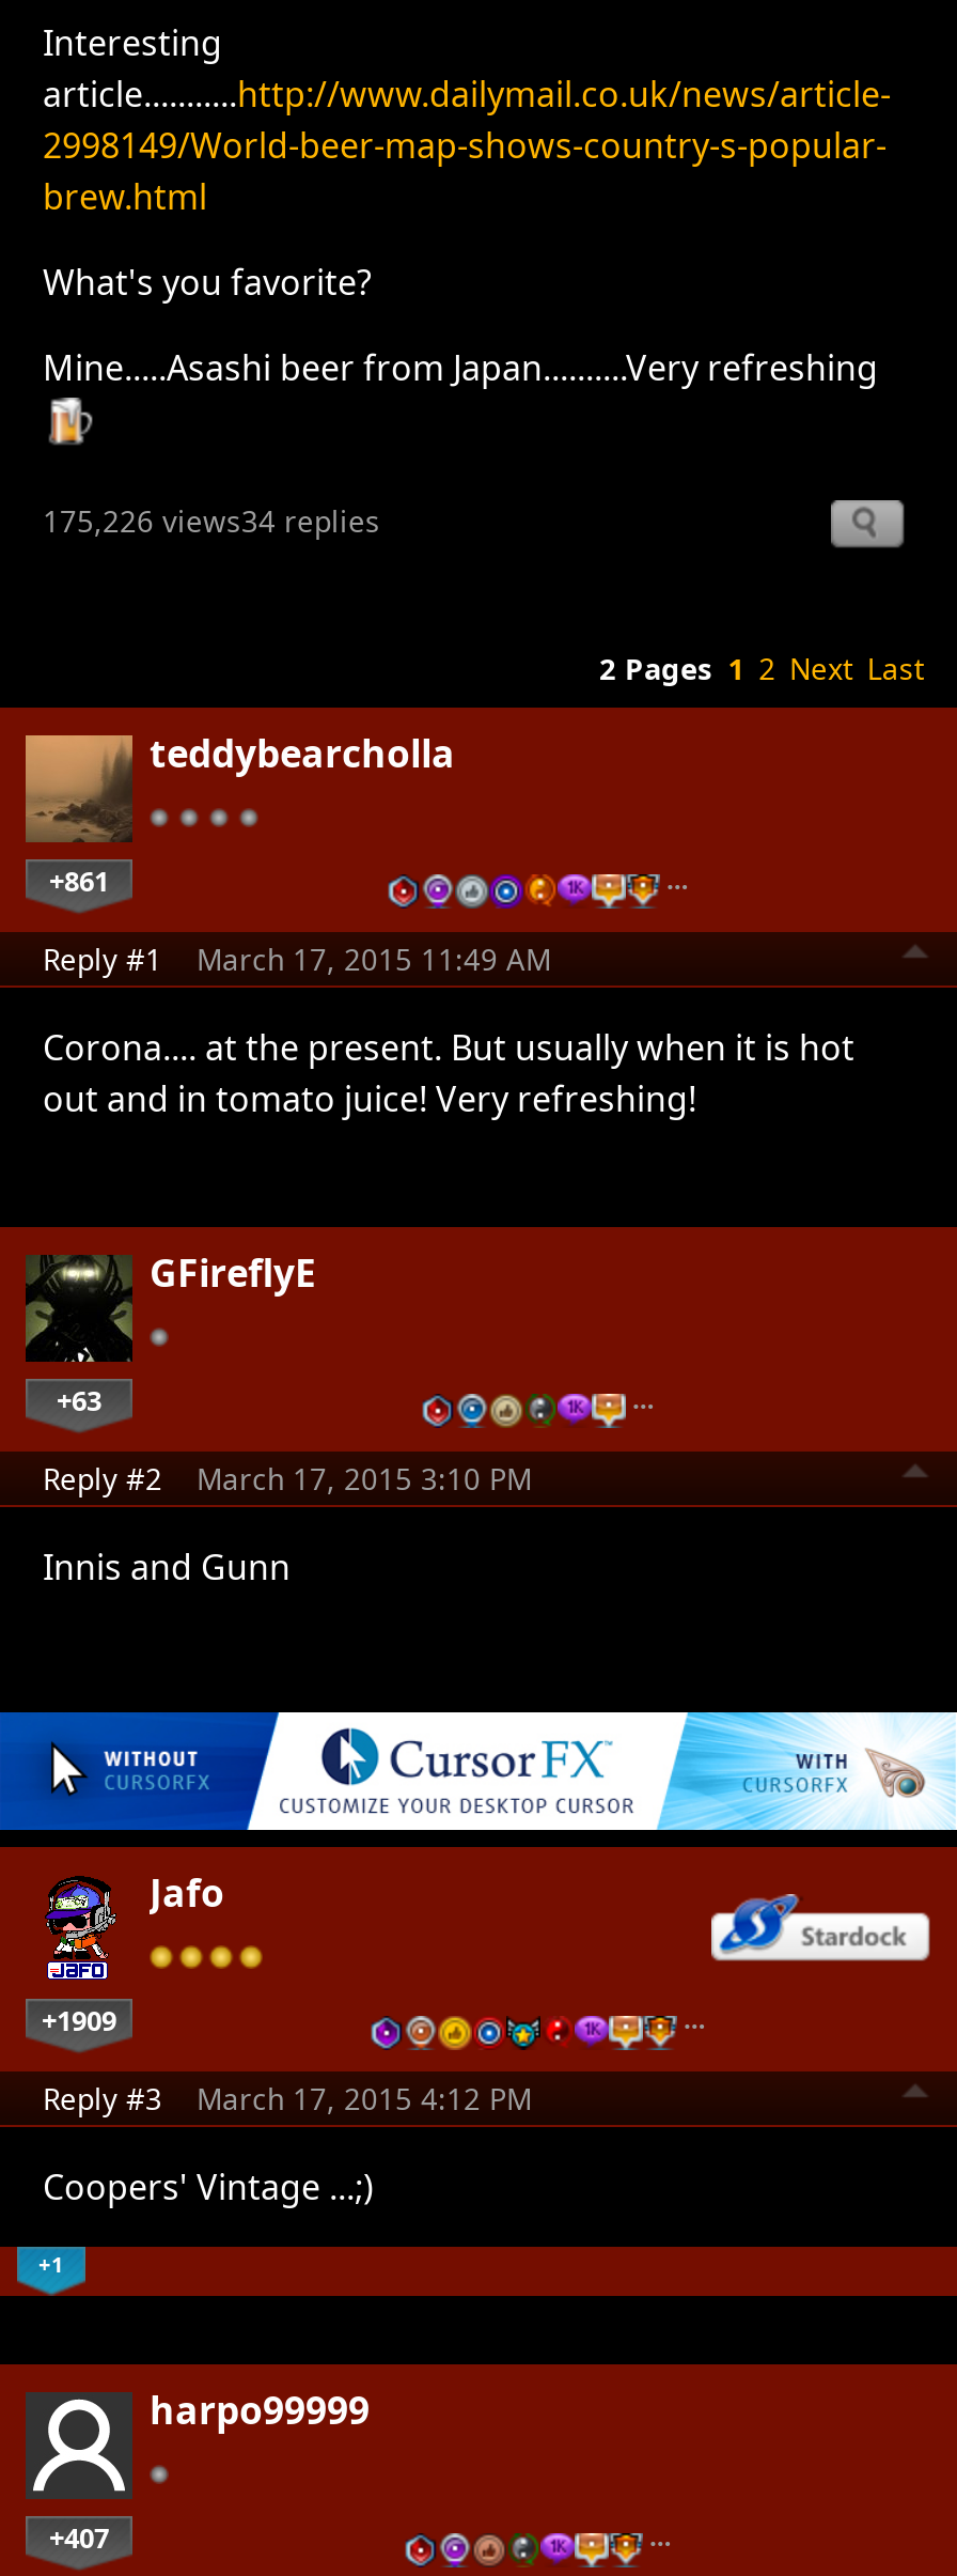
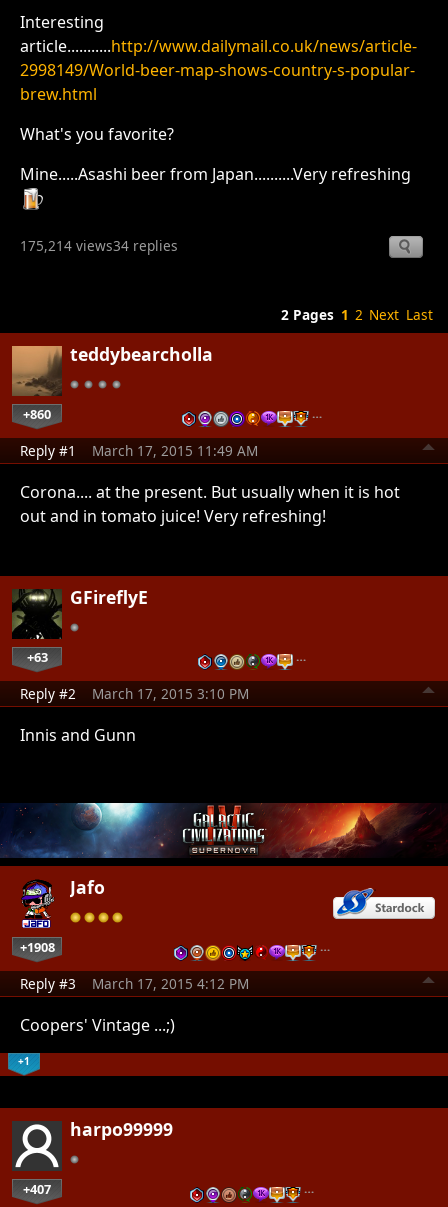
- 175,226 views34 replies
+ 175,214 views34 replies

- +861
+ +860

- [image]
+ [image]

- +1909
+ +1908
